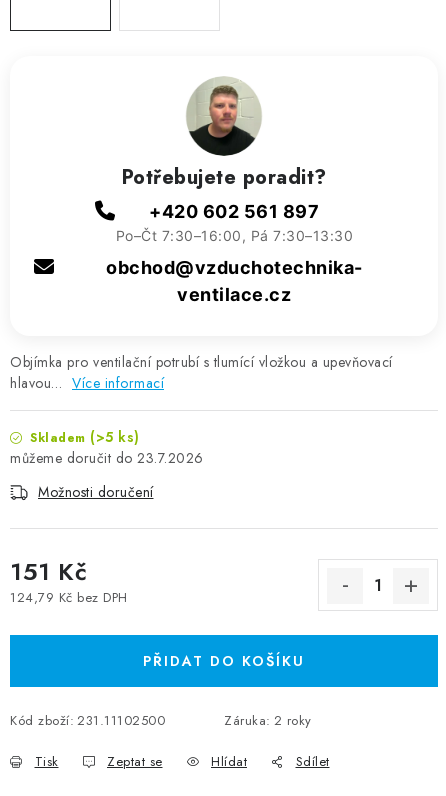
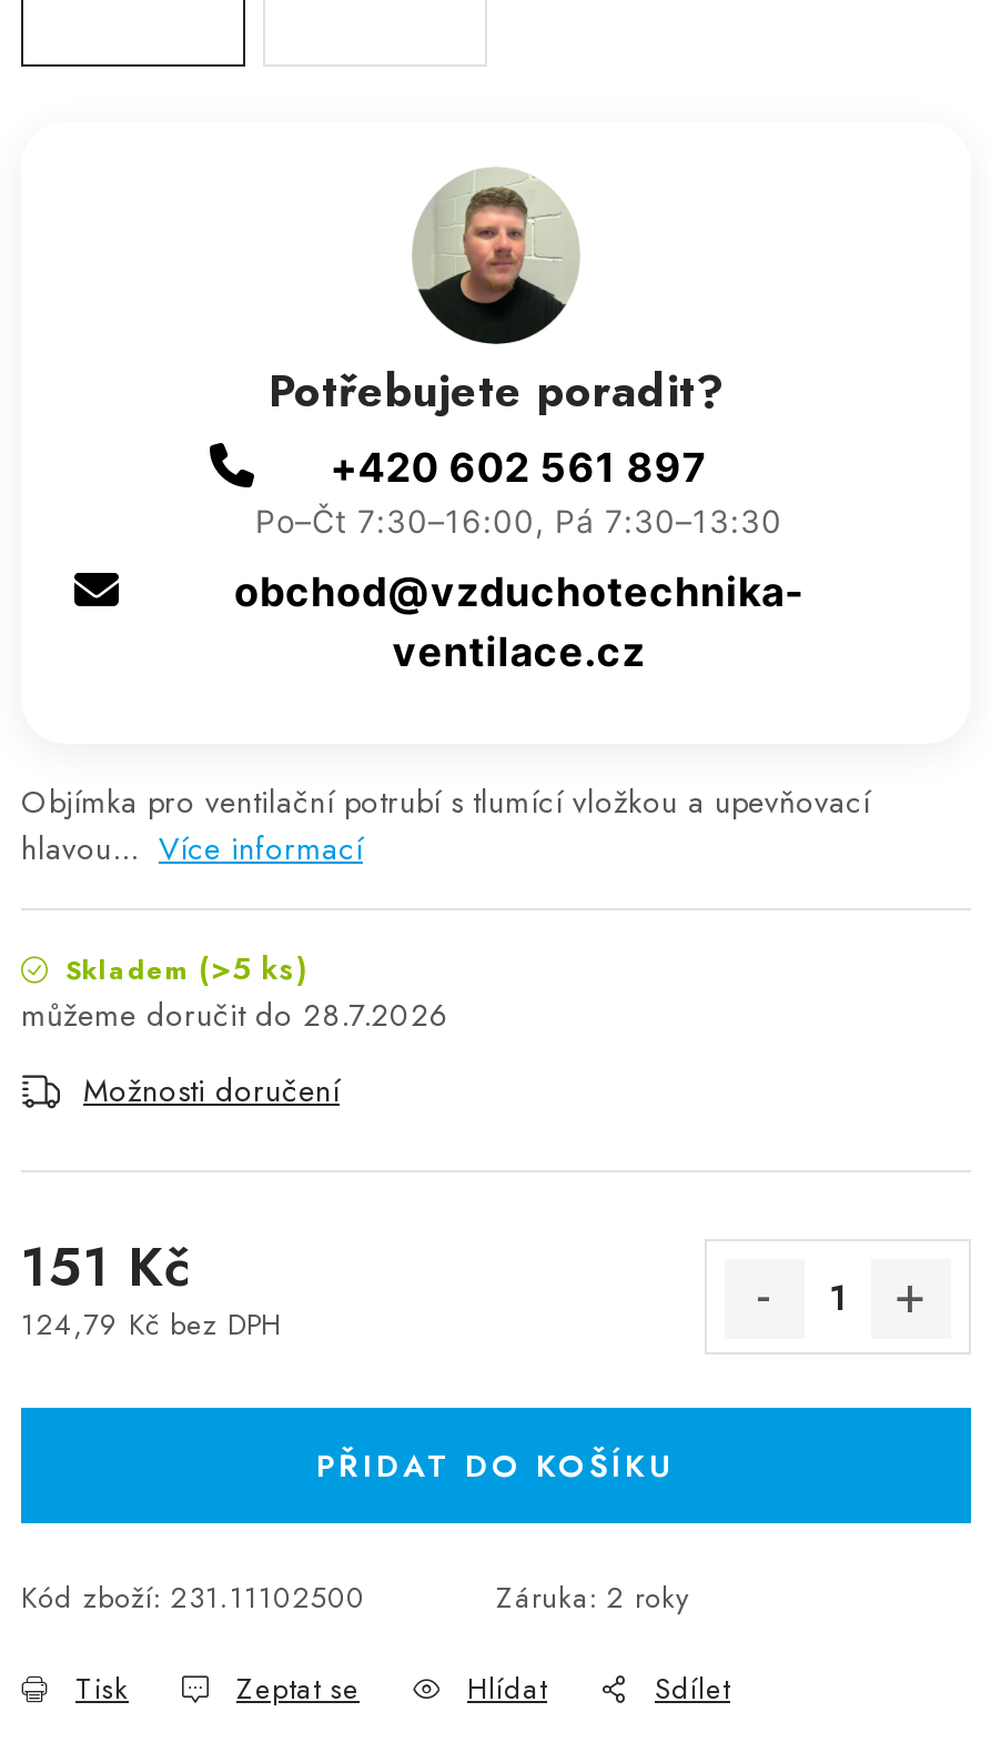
- 23.7.2026
+ 28.7.2026
